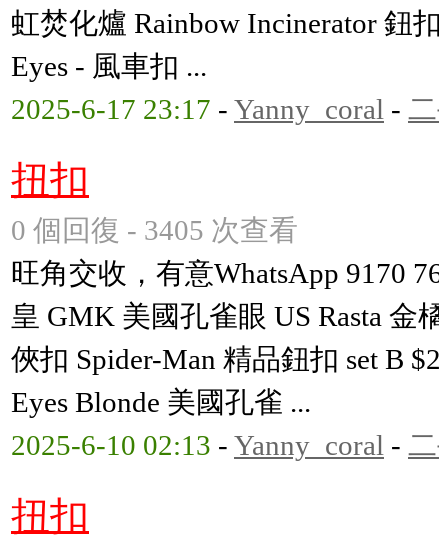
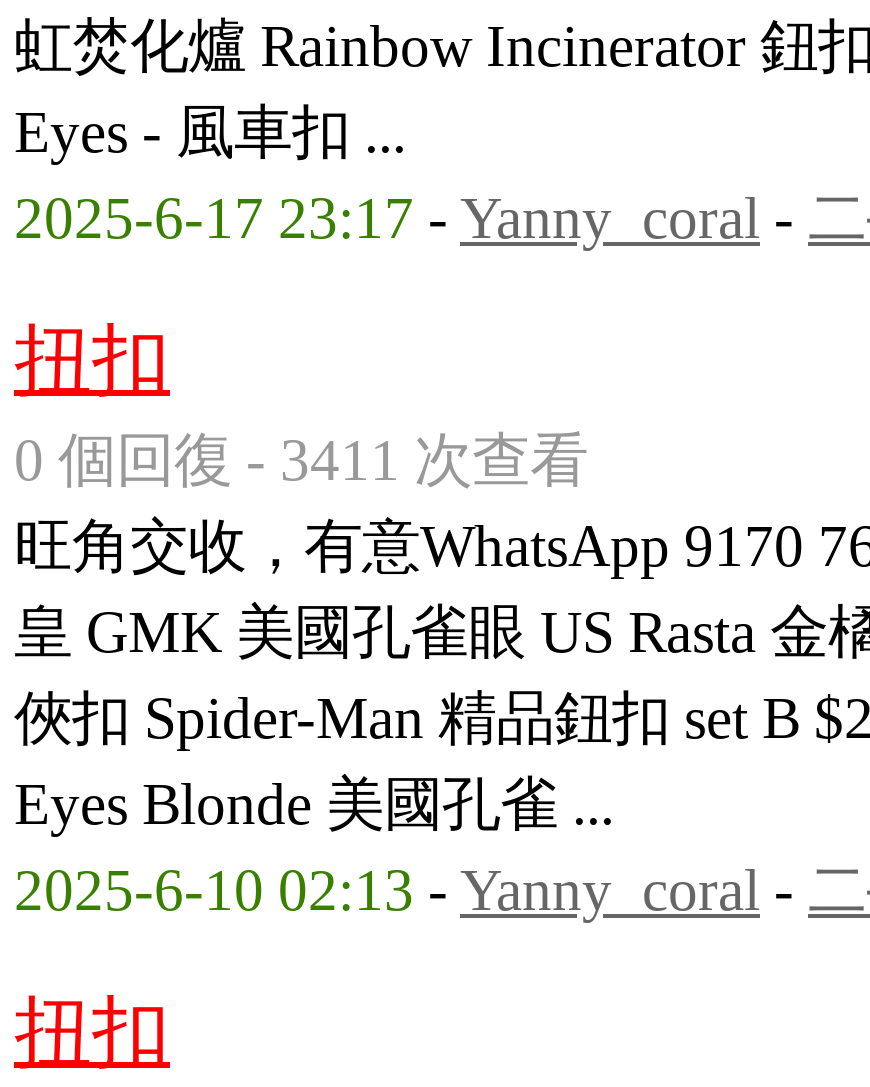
- 0 個回復 - 3405 次查看
+ 0 個回復 - 3411 次查看
